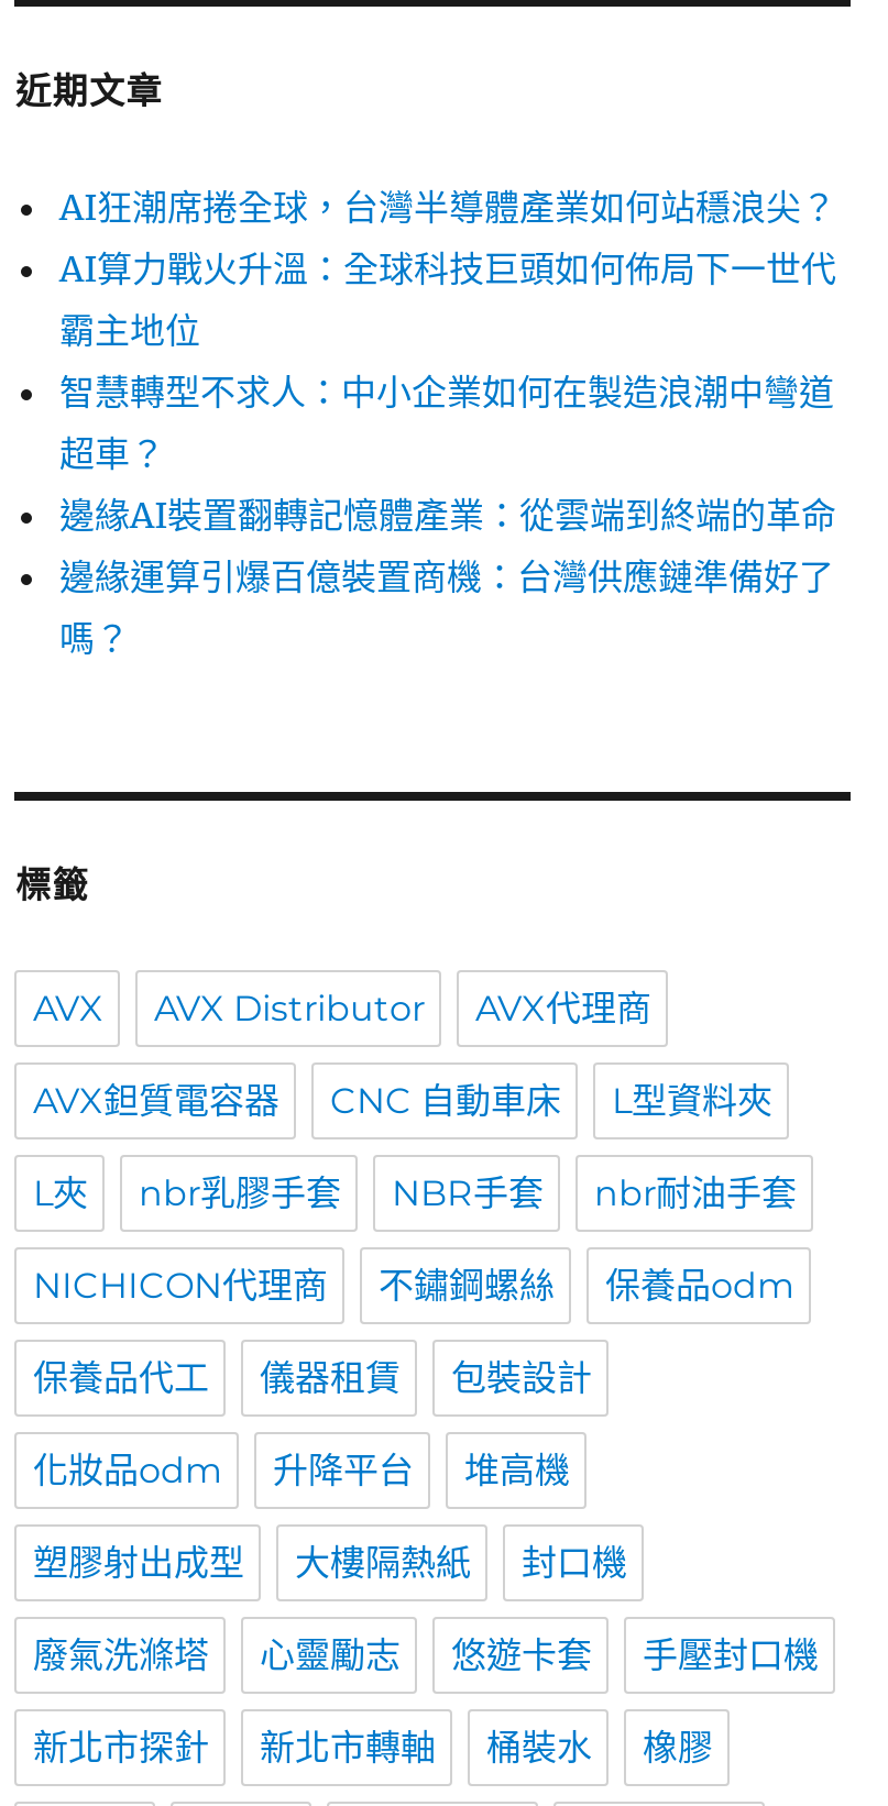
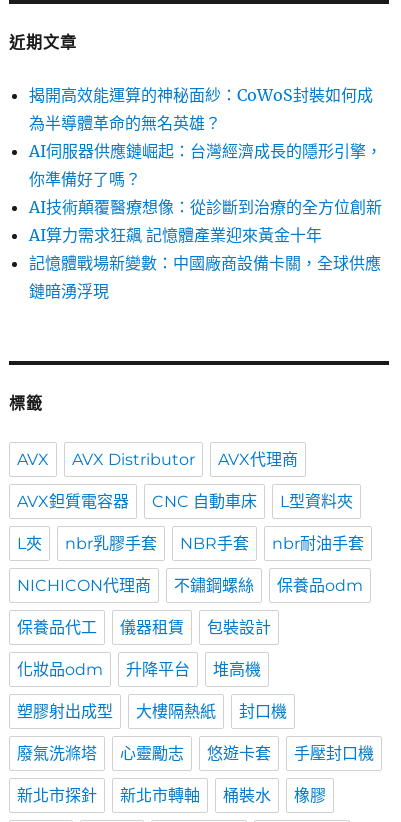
- AI狂潮席捲全球，台灣半導體產業如何站穩浪尖？
- AI算力戰火升溫：全球科技巨頭如何佈局下一世代
- 霸主地位
- 智慧轉型不求人：中小企業如何在製造浪潮中彎道
- 超車？
- 邊緣AI裝置翻轉記憶體產業：從雲端到終端的革命
- 邊緣運算引爆百億裝置商機：台灣供應鏈準備好了
- 嗎？
+ 揭開高效能運算的神秘面紗：CoWoS封裝如何成
+ 為半導體革命的無名英雄？
+ AI伺服器供應鏈崛起：台灣經濟成長的隱形引擎，
+ 你準備好了嗎？
+ AI技術顛覆醫療想像：從診斷到治療的全方位創新
+ AI算力需求狂飆 記憶體產業迎來黃金十年
+ 記憶體戰場新變數：中國廠商設備卡關，全球供應
+ 鏈暗湧浮現
